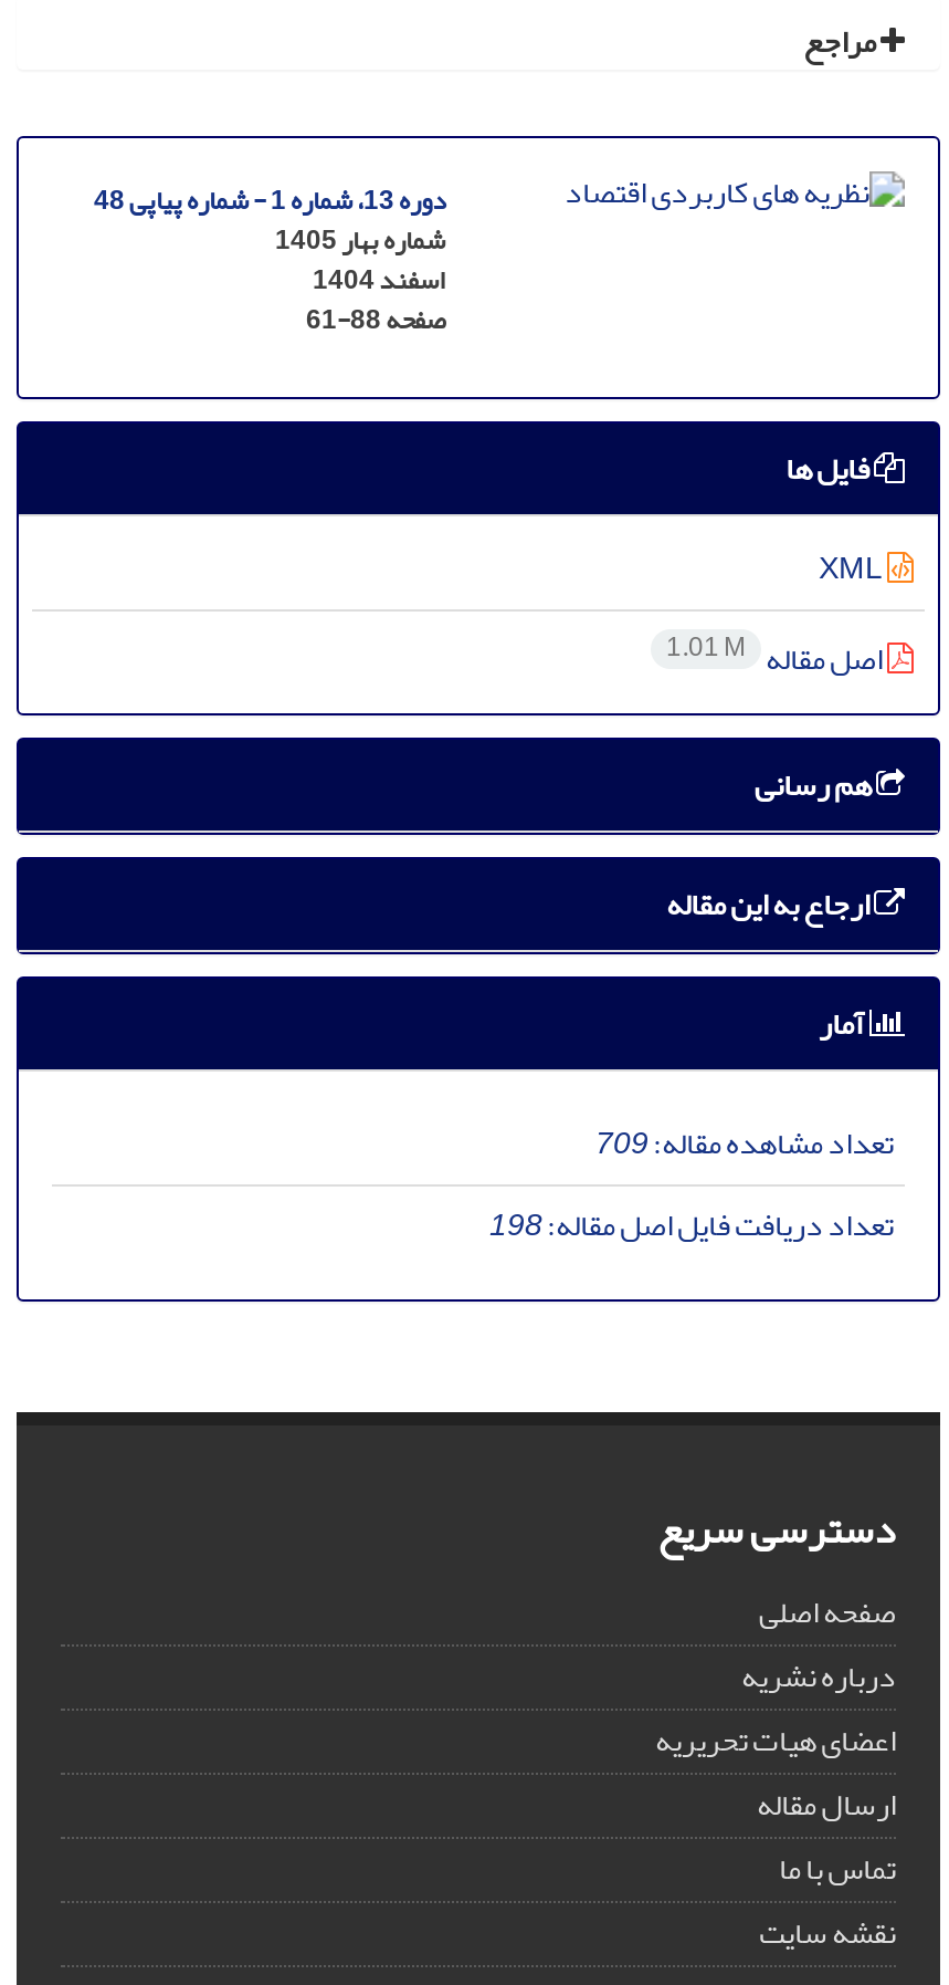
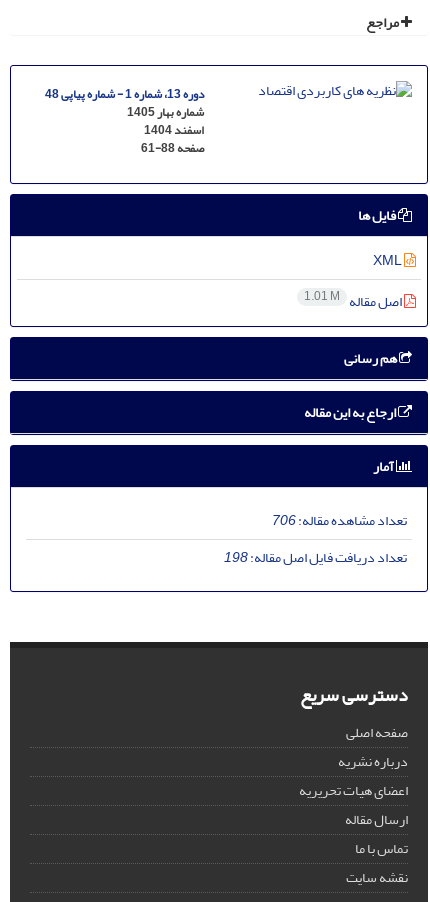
- تعداد مشاهده مقاله:709
+ تعداد مشاهده مقاله:706
